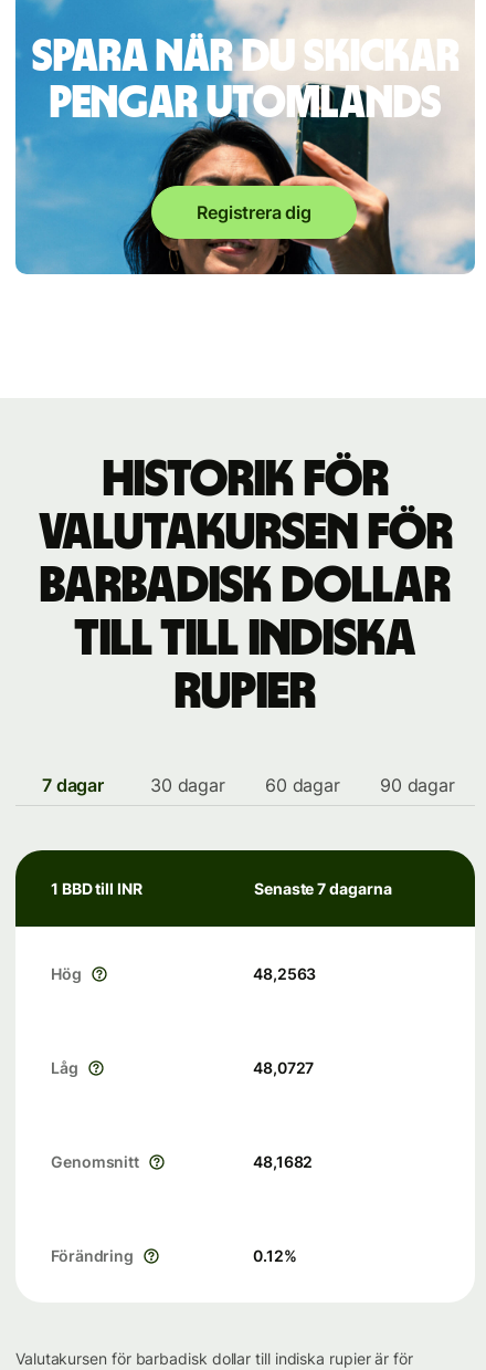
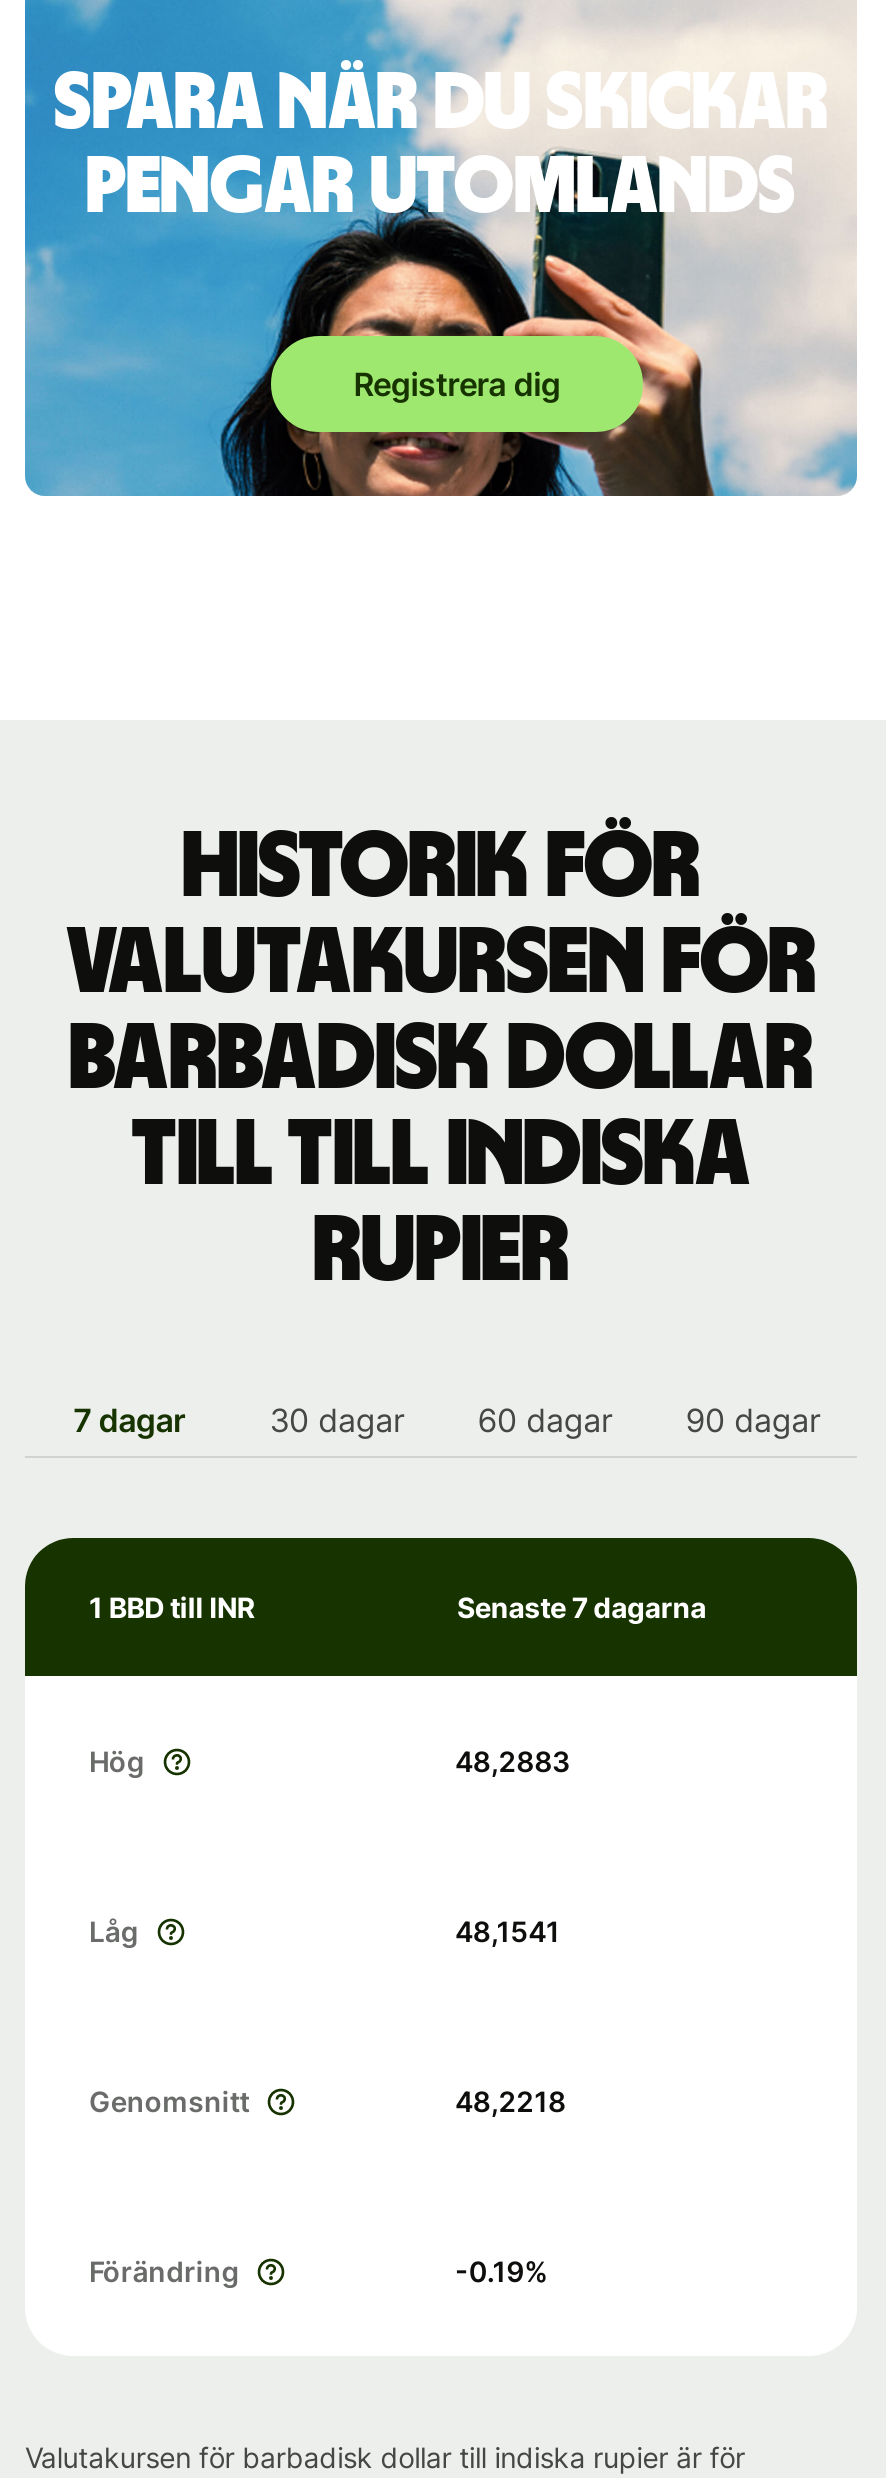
- 48,2563
+ 48,2883

- 48,0727
+ 48,1541

- 48,1682
+ 48,2218

- 0.12%
+ -0.19%
